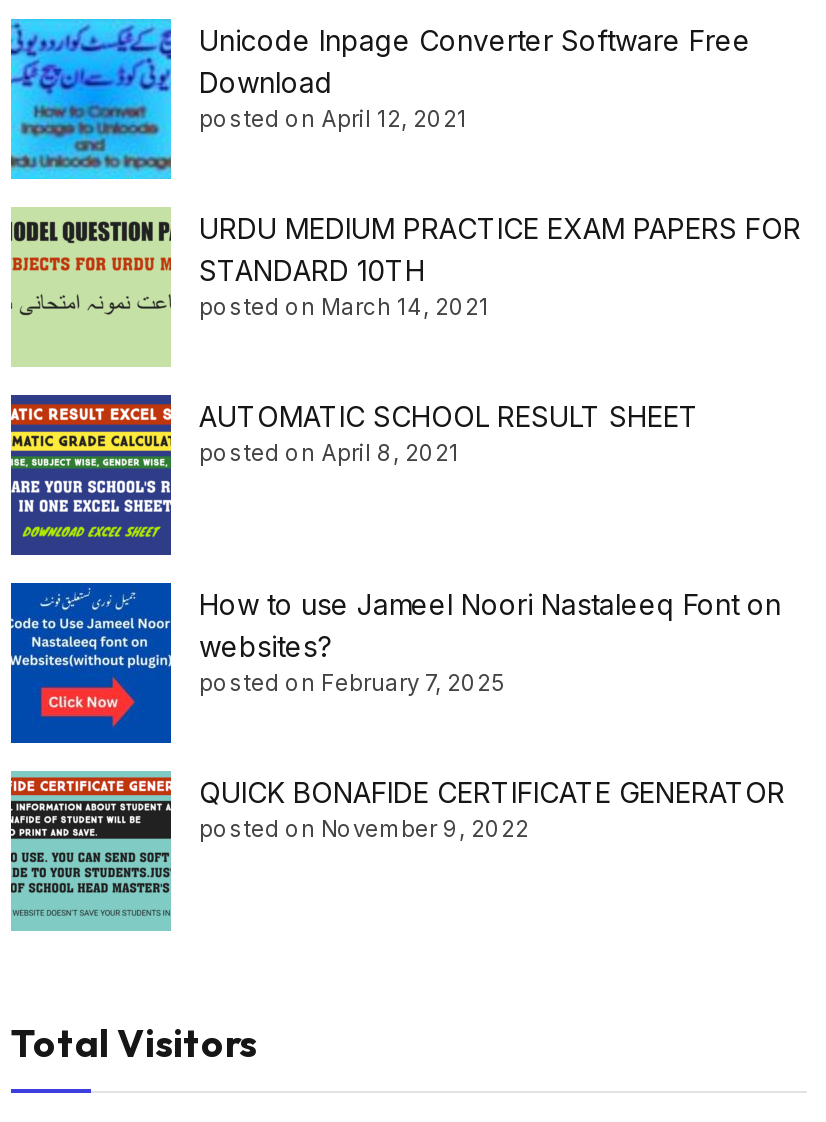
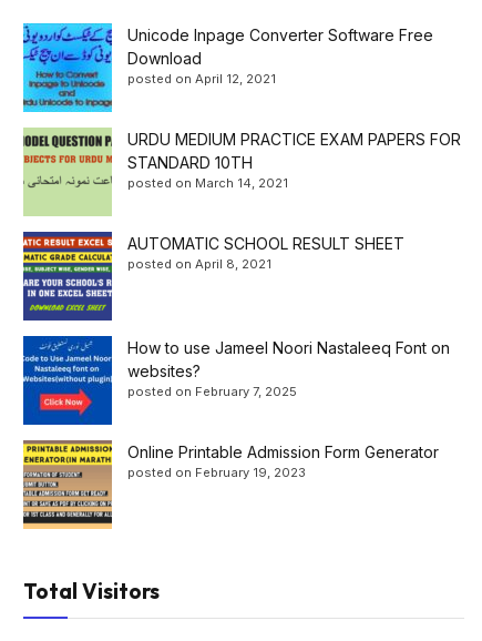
- [image]
- QUICK BONAFIDE CERTIFICATE GENERATOR
- posted on November 9, 2022
+ [image]
+ Online Printable Admission Form Generator
+ posted on February 19, 2023
